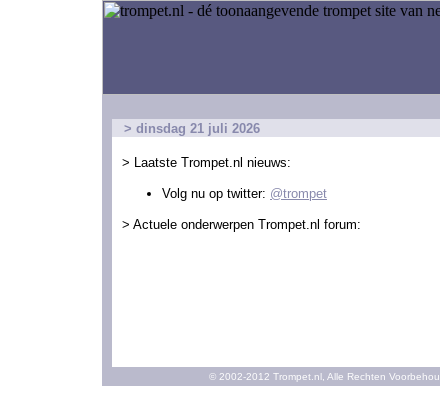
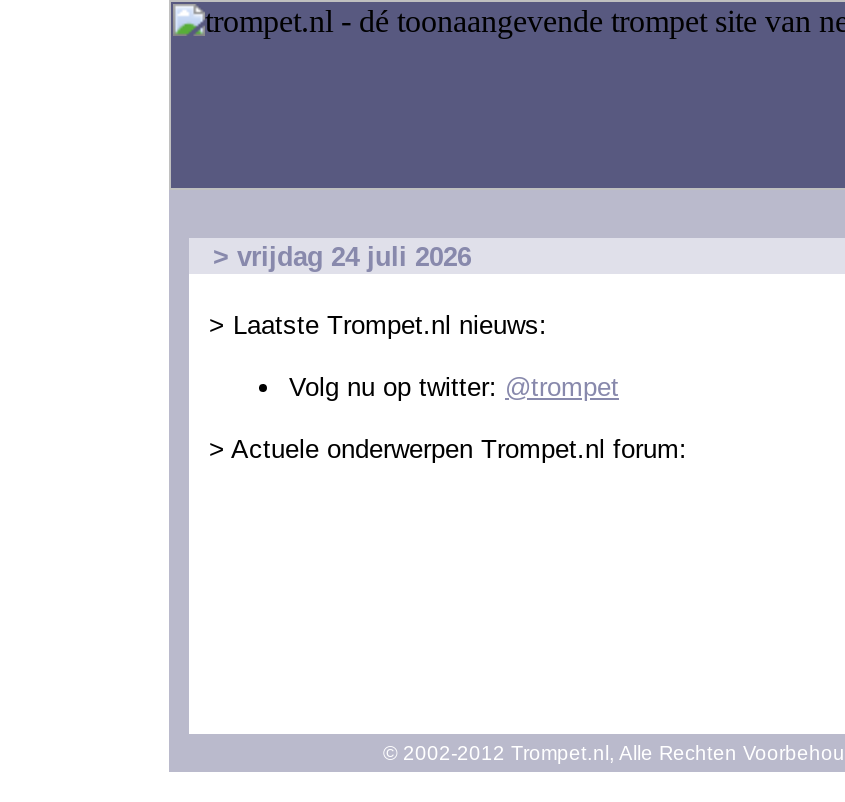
- > dinsdag 21 juli 2026
+ > vrijdag 24 juli 2026
